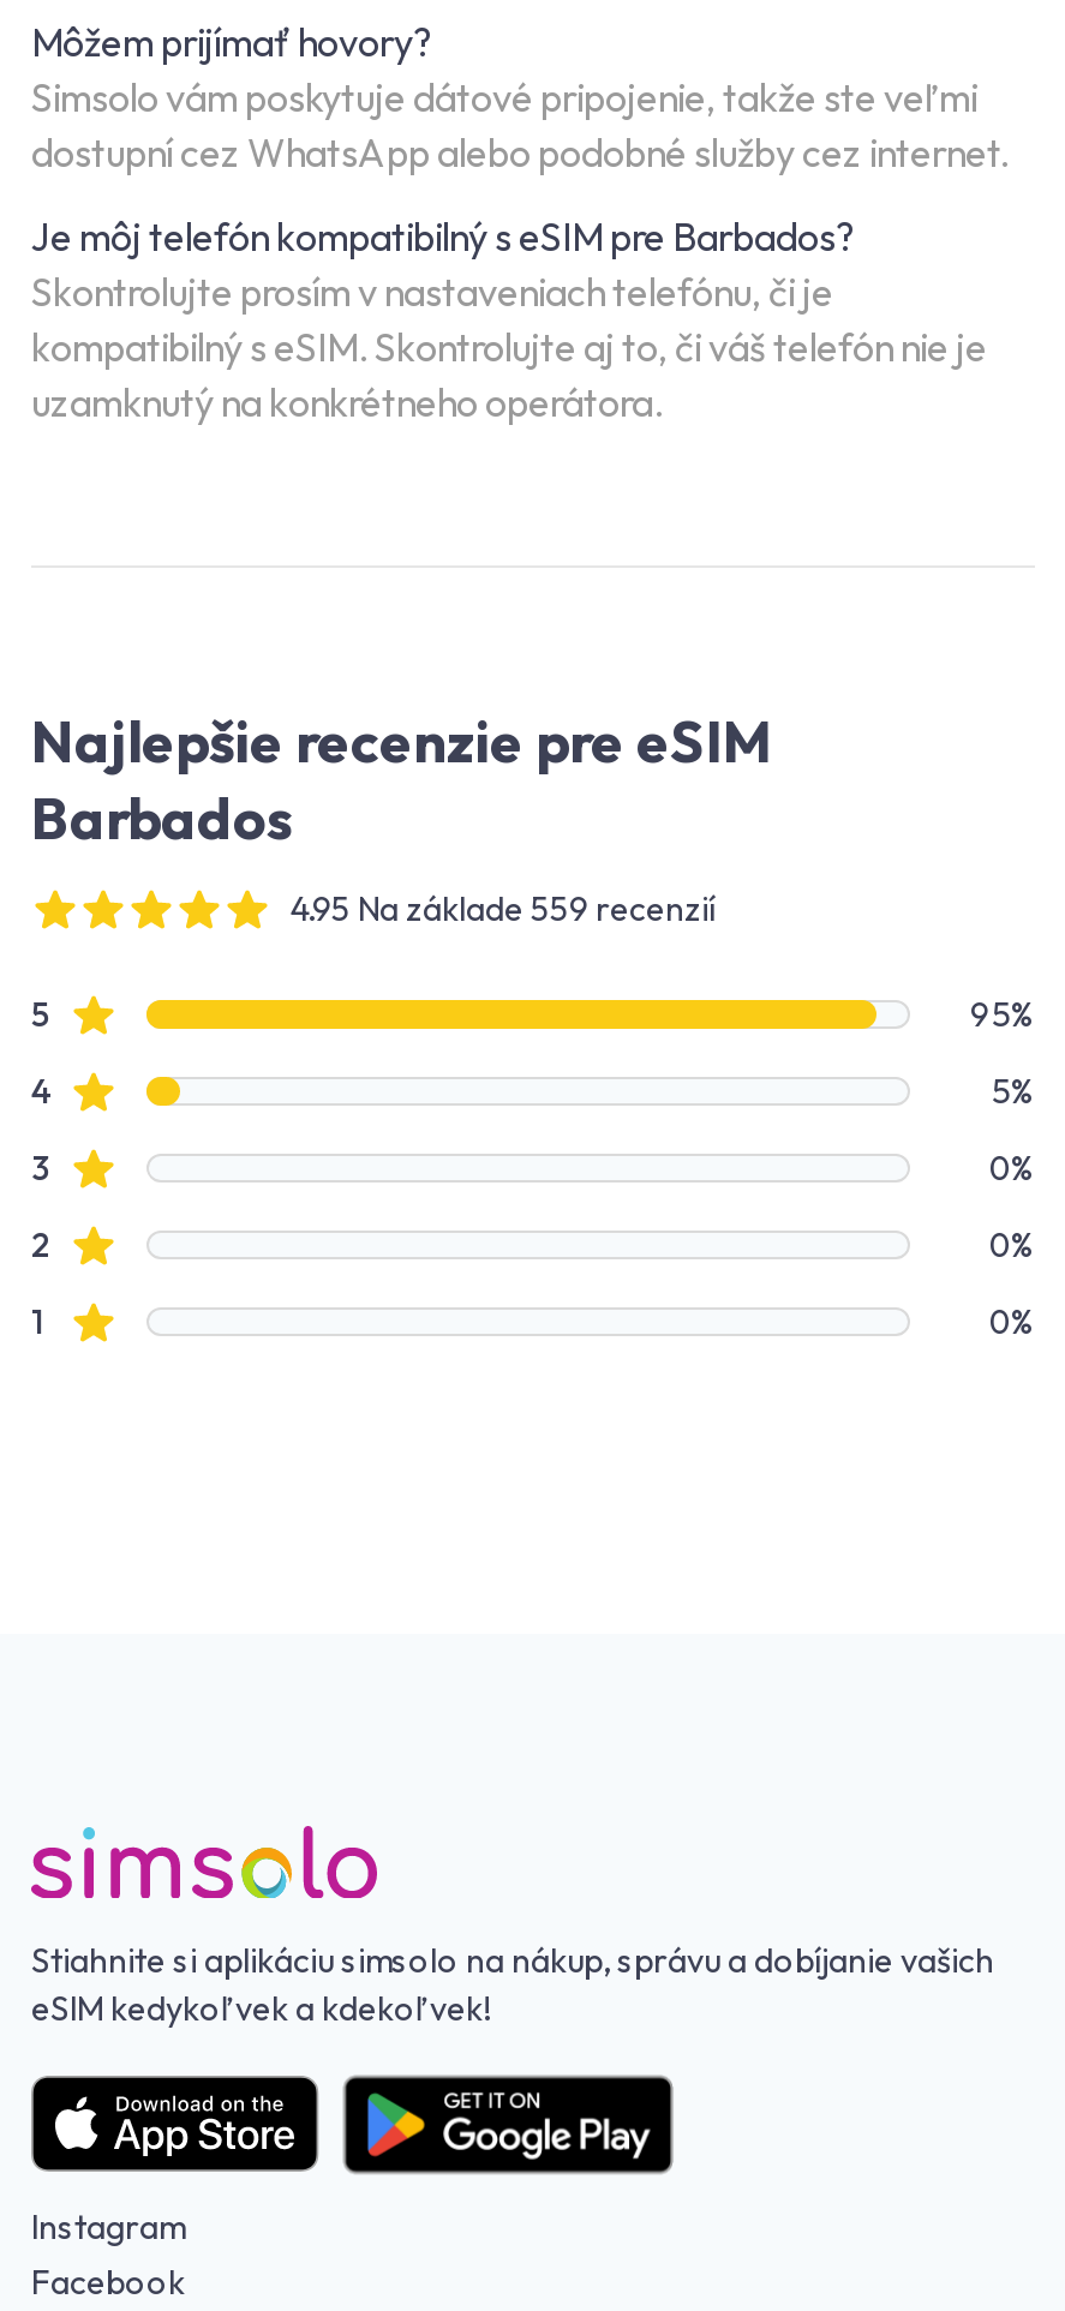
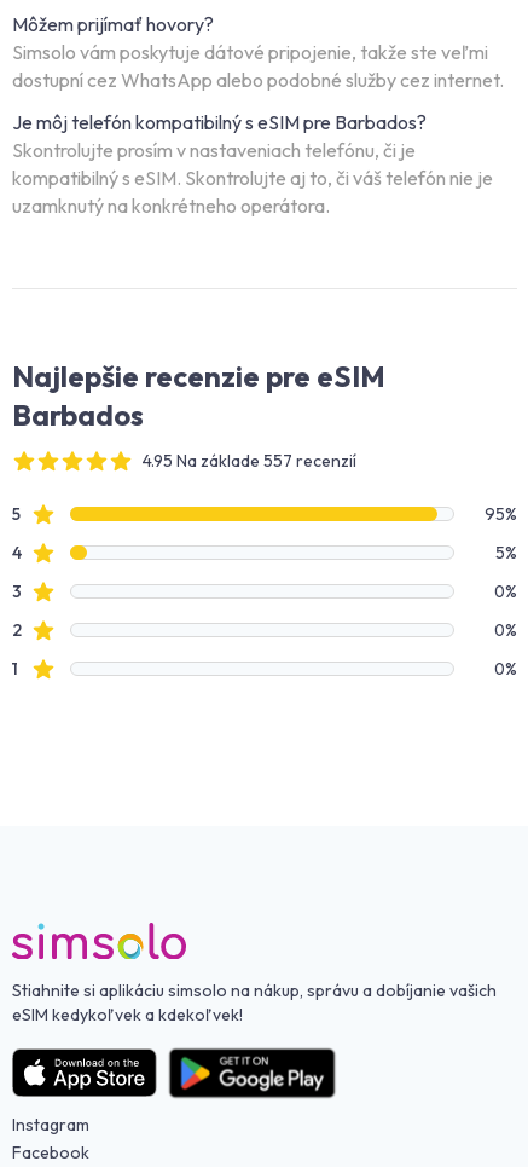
- 4.95 Na základe 559 recenzií
+ 4.95 Na základe 557 recenzií
